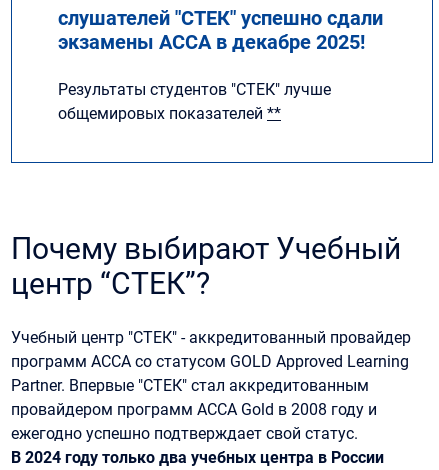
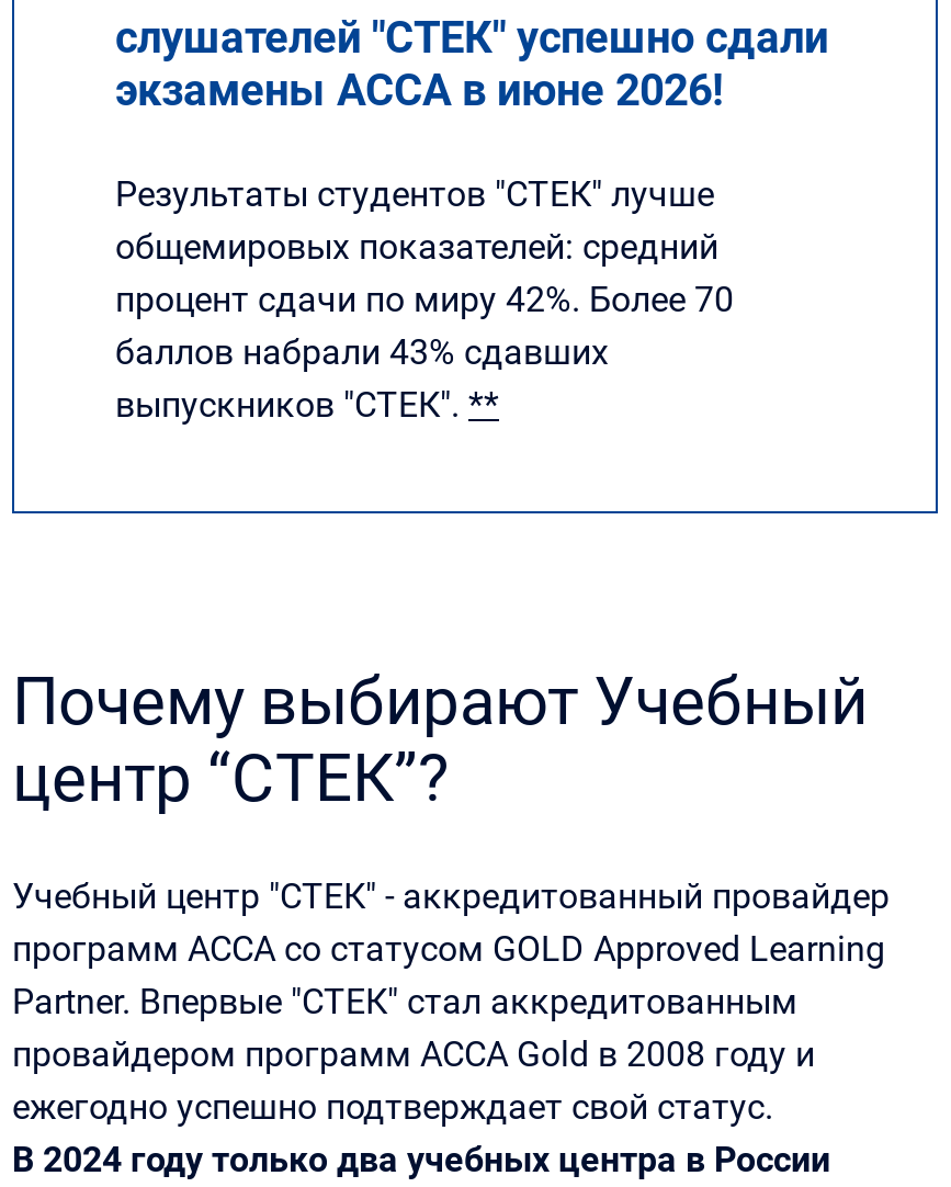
- экзамены ACCA в декабре 2025!
+ экзамены ACCA в июне 2026!

- общемировых показателей **
+ общемировых показателей: средний
+ процент сдачи по миру 42%. Более 70
+ баллов набрали 43% сдавших
+ выпускников "СТЕК". **
